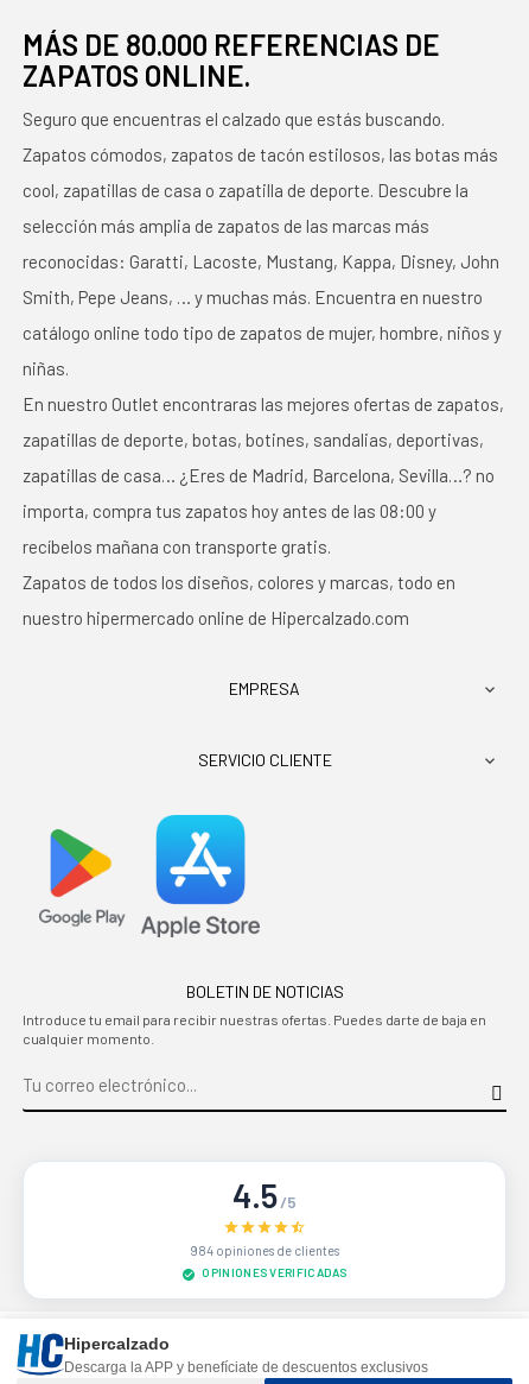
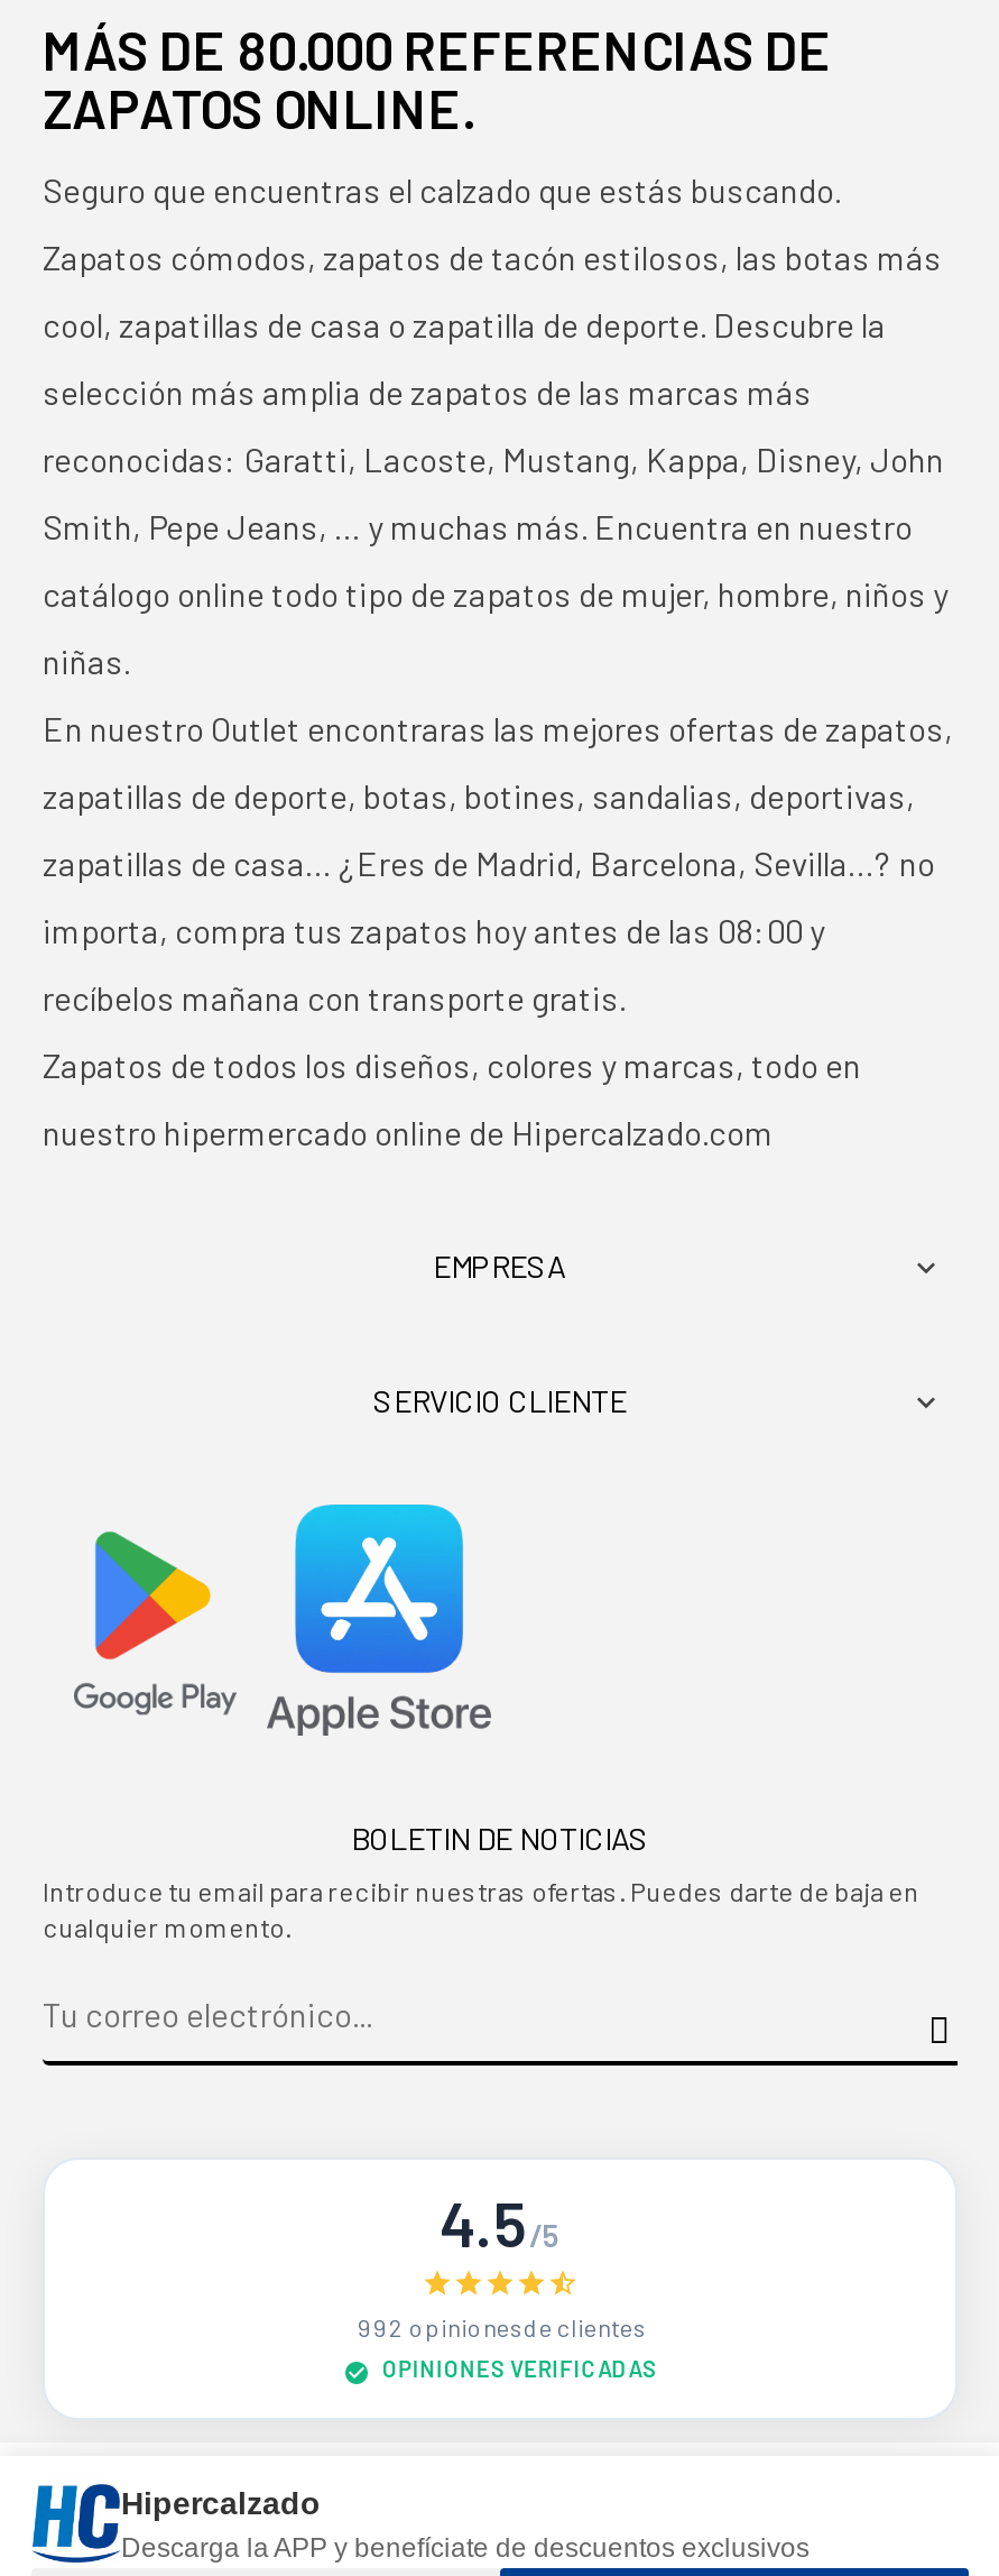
- 984 opiniones de clientes
+ 992 opiniones de clientes
